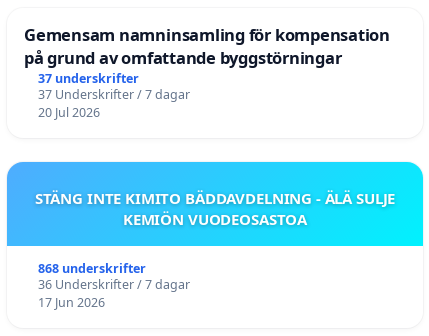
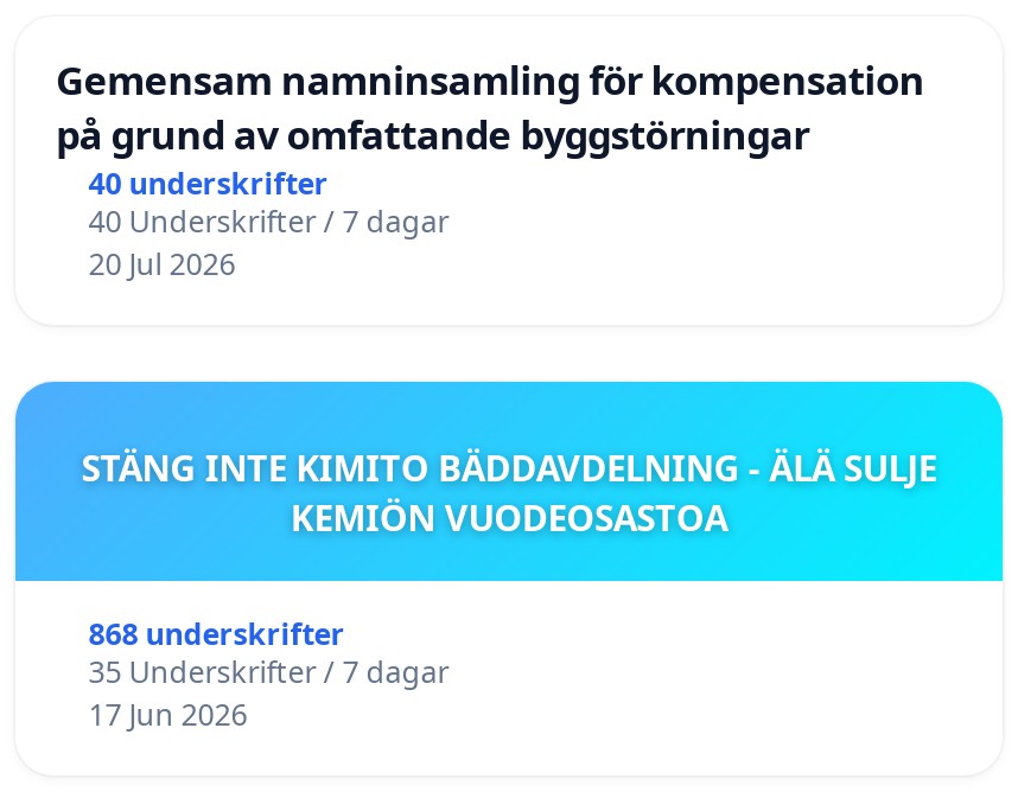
- 37 underskrifter
+ 40 underskrifter

- 37 Underskrifter / 7 dagar
+ 40 Underskrifter / 7 dagar

- 36 Underskrifter / 7 dagar
+ 35 Underskrifter / 7 dagar
